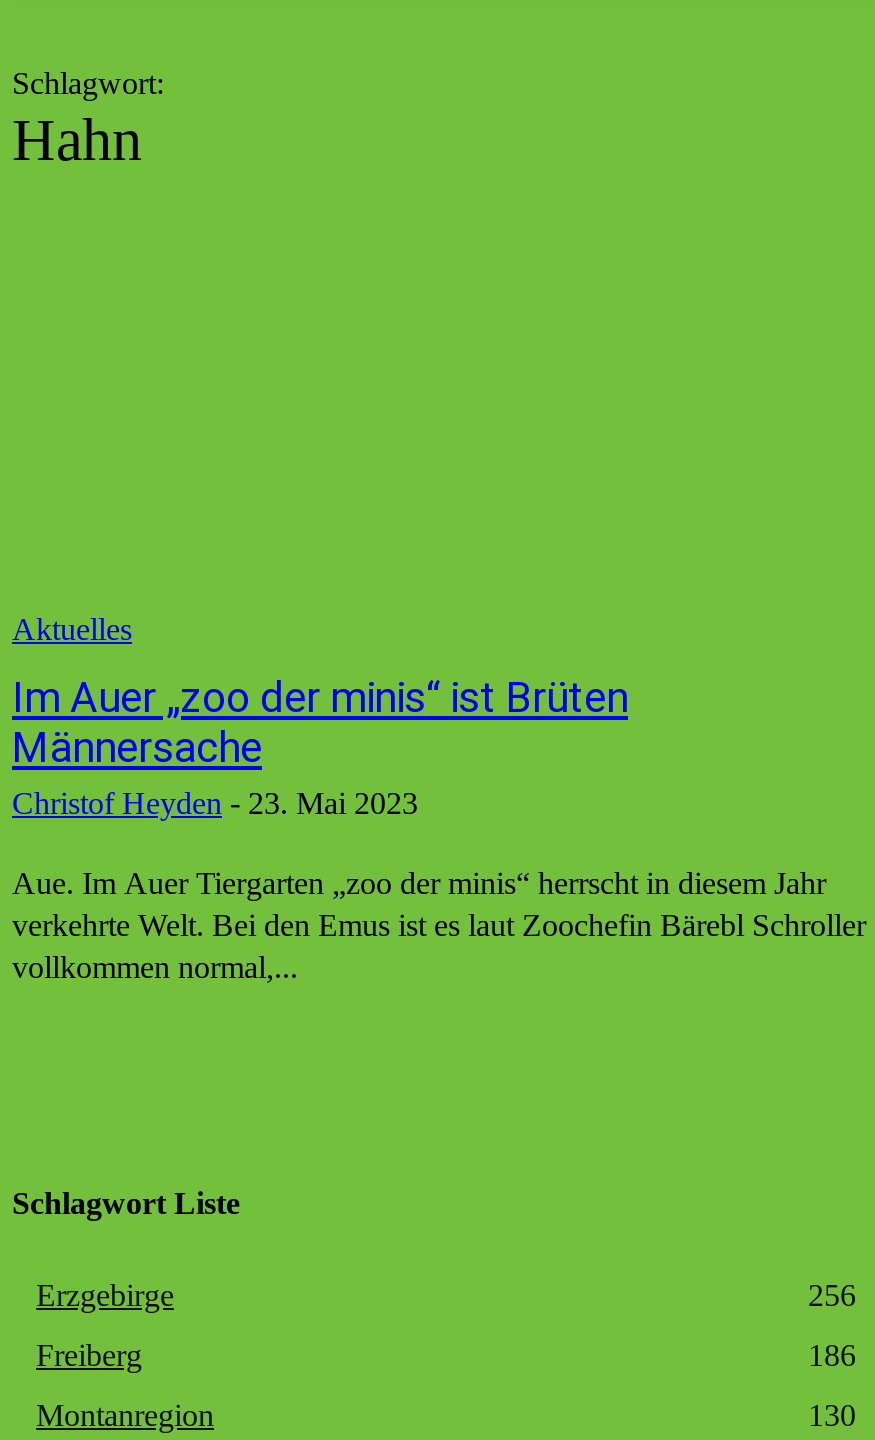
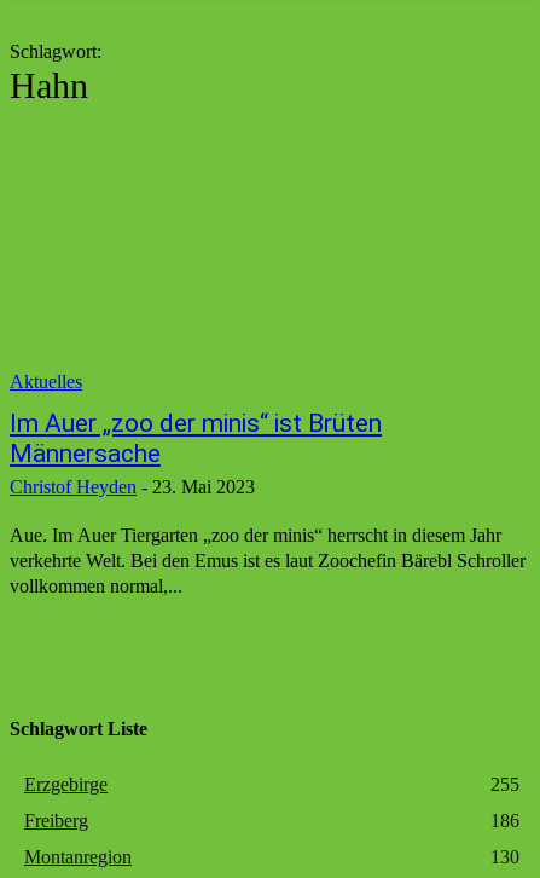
- 256
+ 255
